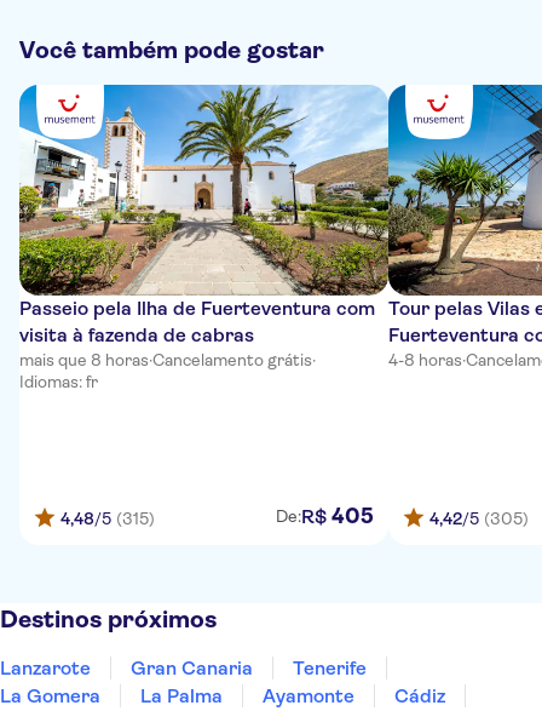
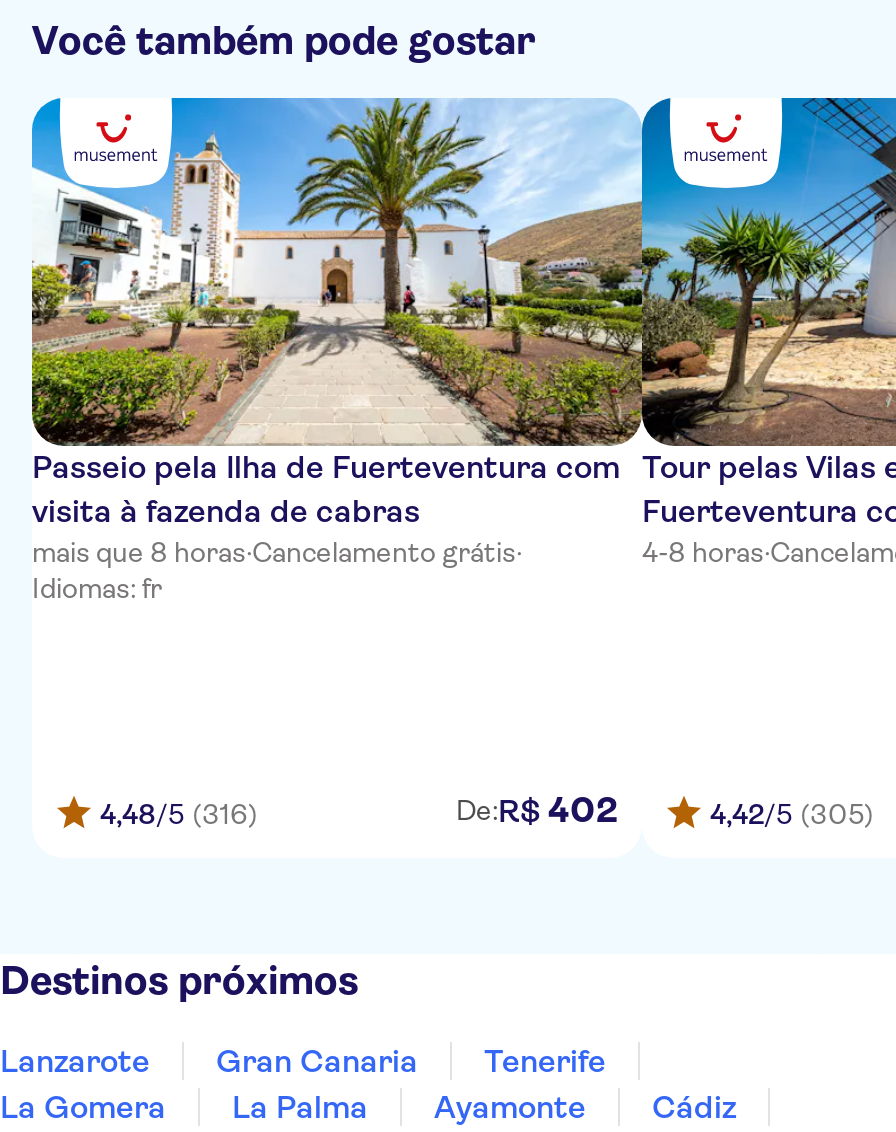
- 4,48/5 (315)
+ 4,48/5 (316)

- De:R$ 405
+ De:R$ 402
